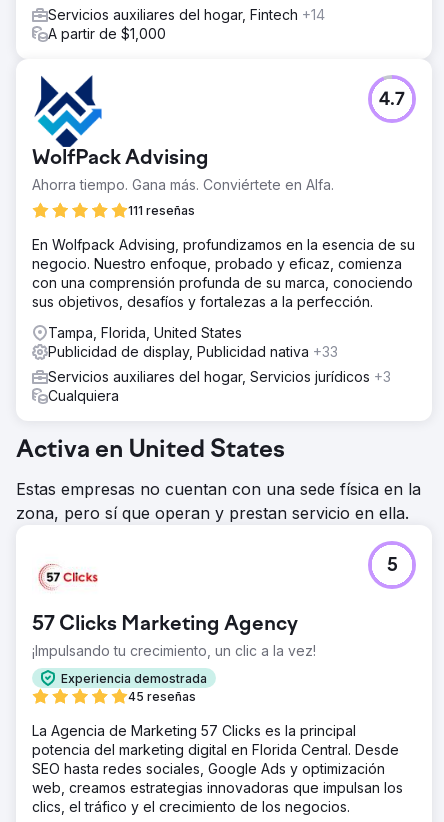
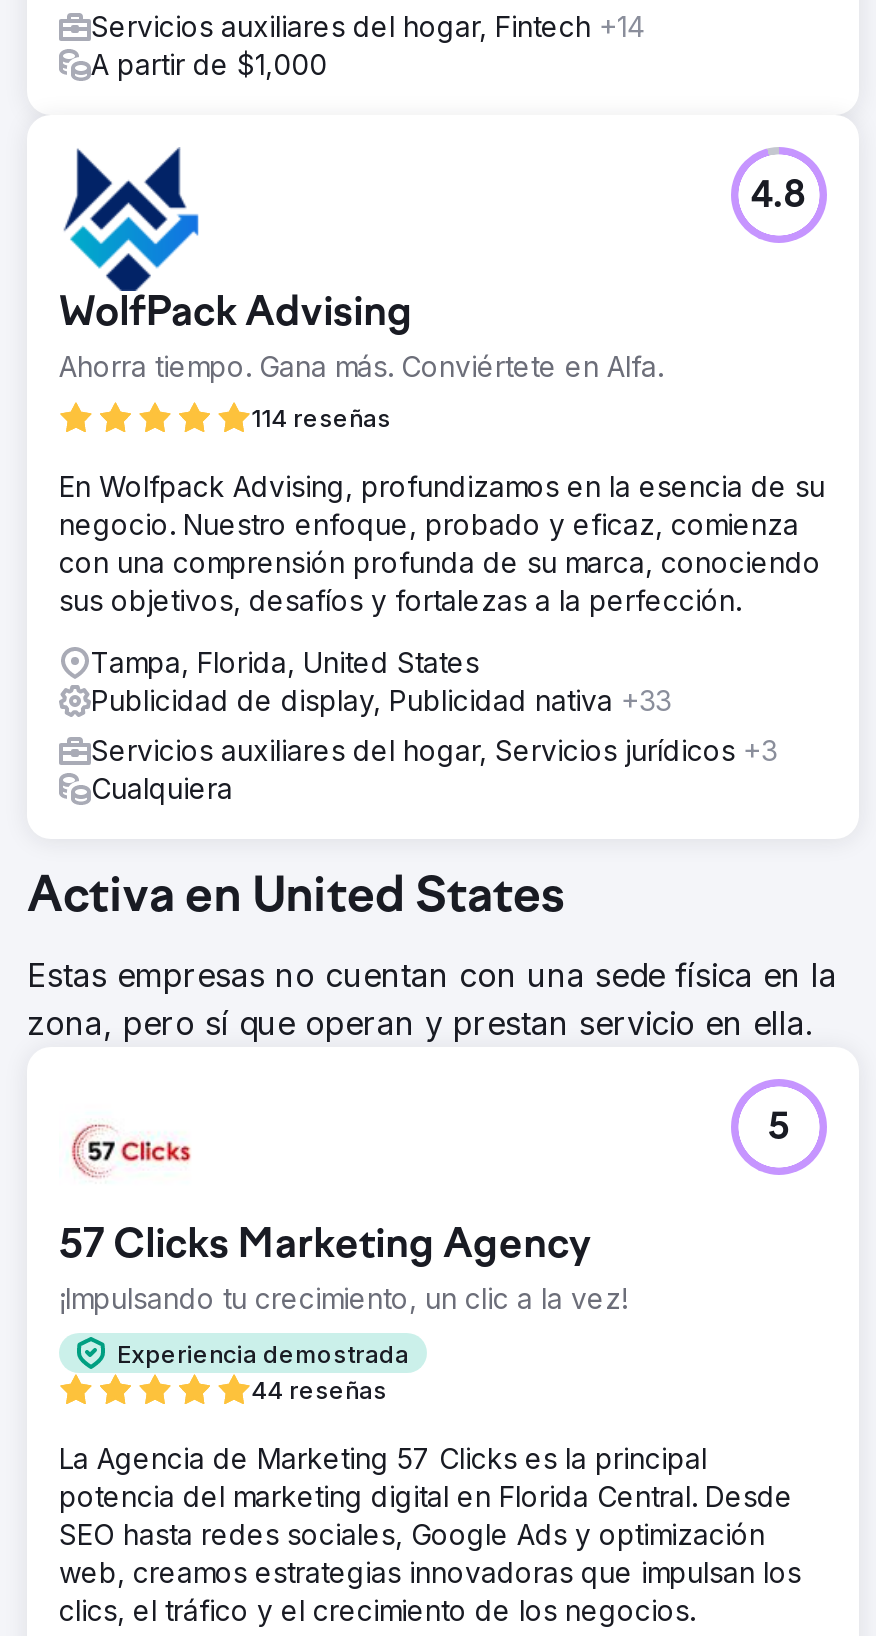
- 4.7
+ 4.8

- 111 reseñas
+ 114 reseñas

- 45 reseñas
+ 44 reseñas
